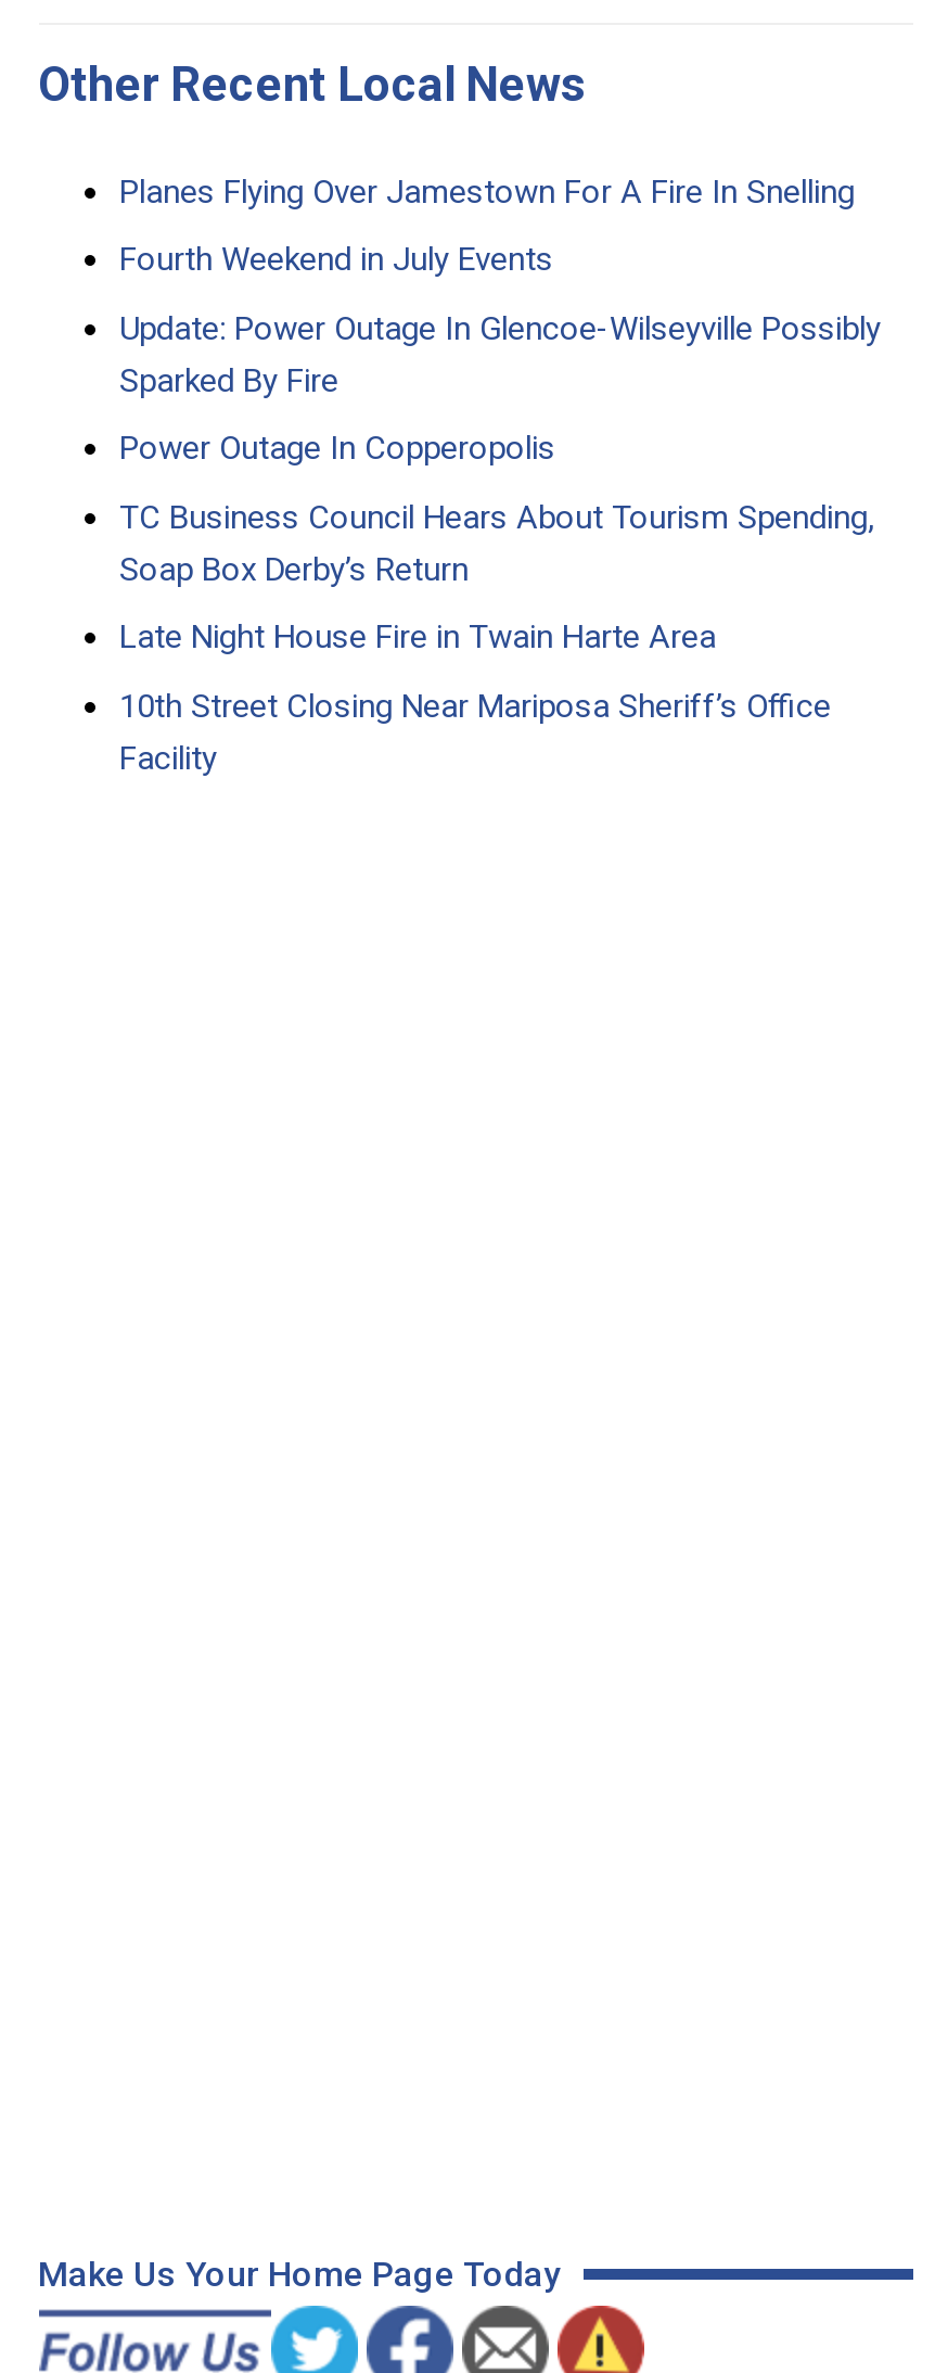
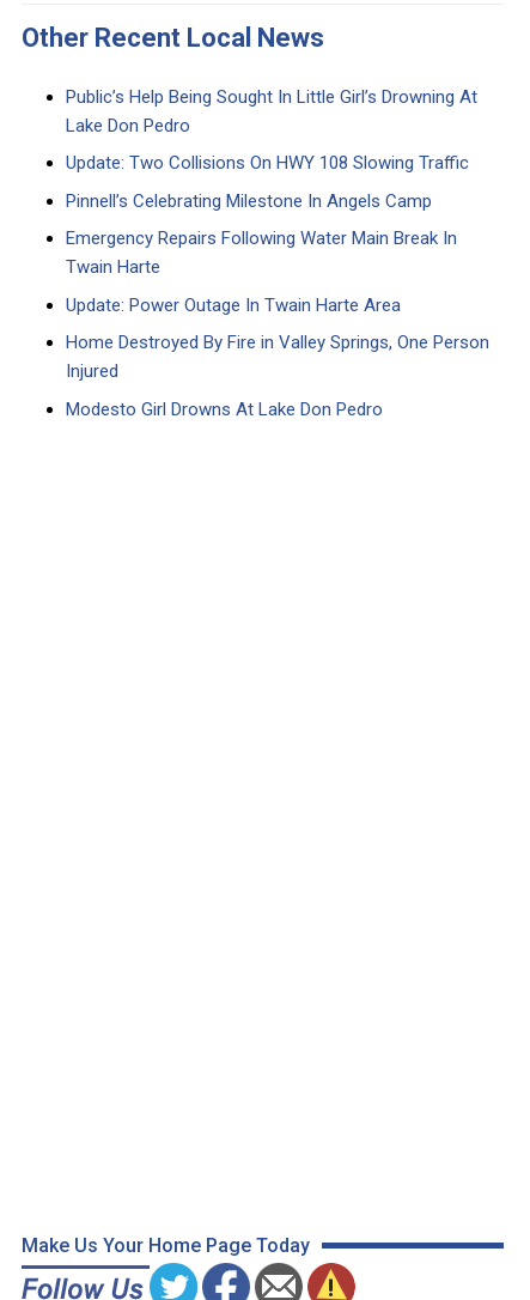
- Planes Flying Over Jamestown For A Fire In Snelling
+ Public’s Help Being Sought In Little Girl’s Drowning At
+ Lake Don Pedro

- Fourth Weekend in July Events
+ Update: Two Collisions On HWY 108 Slowing Traffic

- Update: Power Outage In Glencoe-Wilseyville Possibly
- Sparked By Fire
+ Pinnell’s Celebrating Milestone In Angels Camp

- Power Outage In Copperopolis
+ Emergency Repairs Following Water Main Break In
+ Twain Harte

- TC Business Council Hears About Tourism Spending,
- Soap Box Derby’s Return
+ Update: Power Outage In Twain Harte Area

- Late Night House Fire in Twain Harte Area
+ Home Destroyed By Fire in Valley Springs, One Person
+ Injured

- 10th Street Closing Near Mariposa Sheriff’s Office
- Facility
+ Modesto Girl Drowns At Lake Don Pedro
